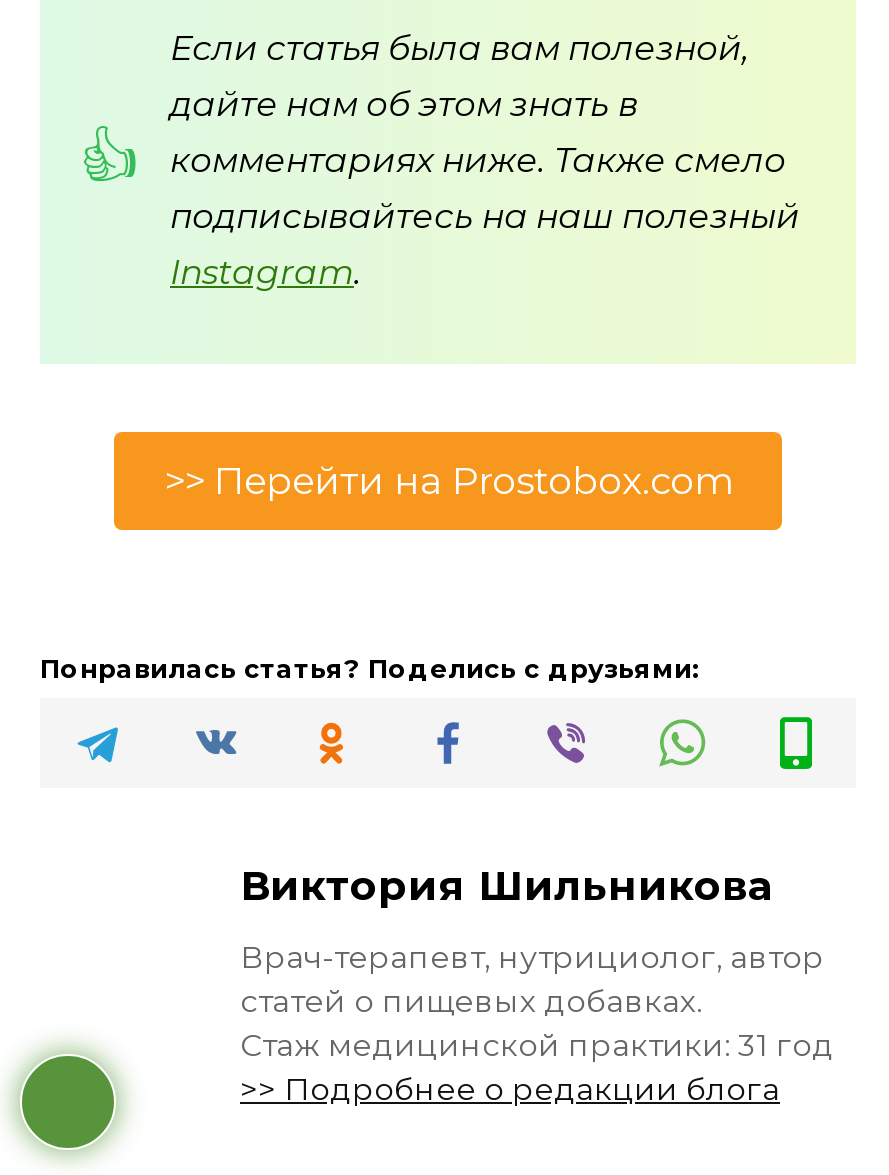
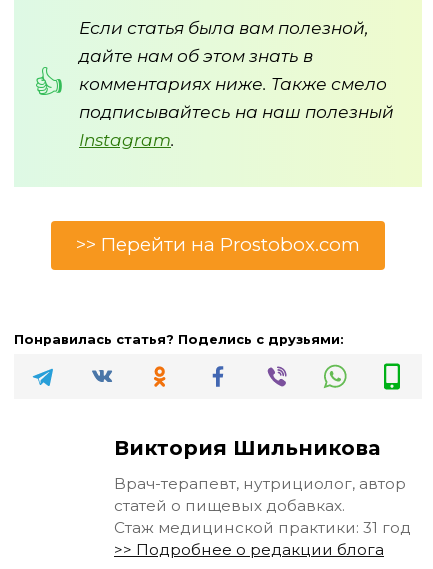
- [image]
